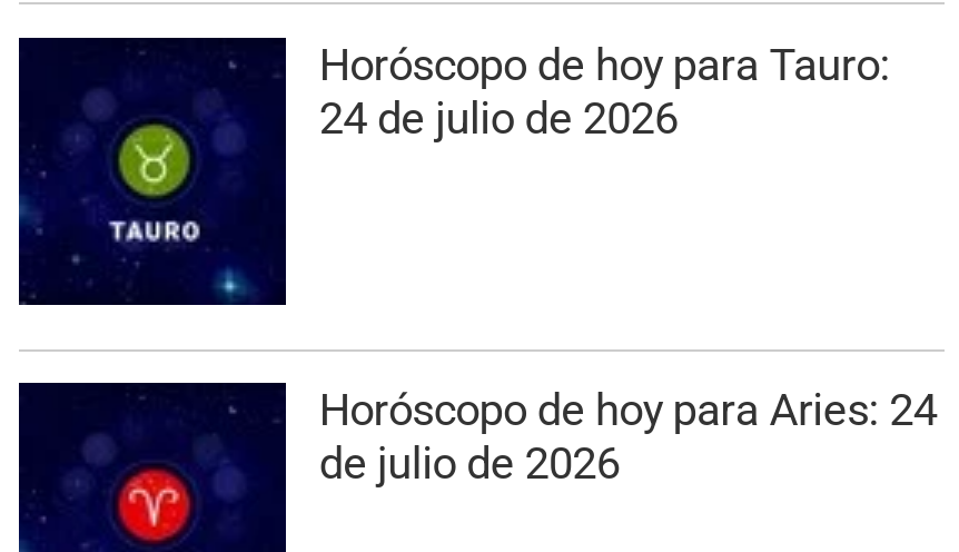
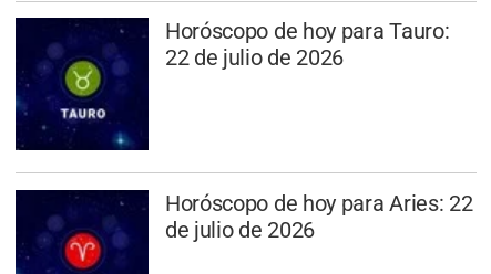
- 24 de julio de 2026
+ 22 de julio de 2026

- Horóscopo de hoy para Aries: 24
+ Horóscopo de hoy para Aries: 22
